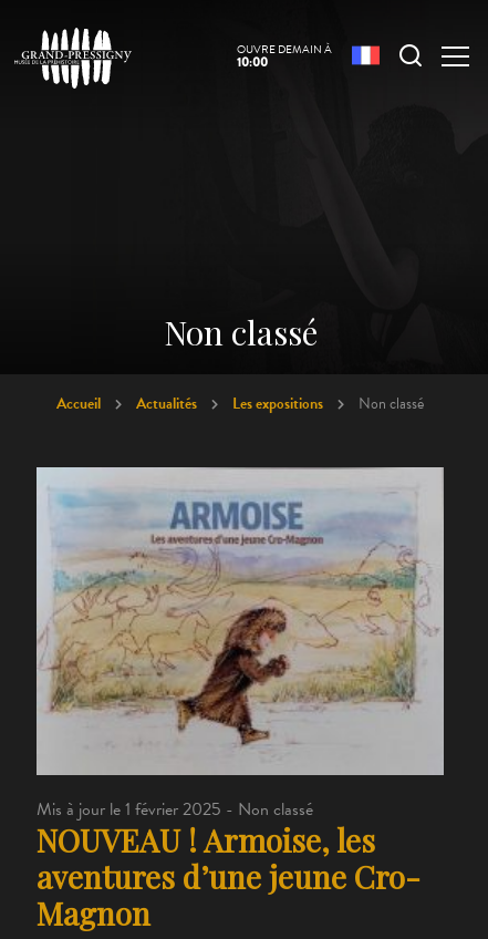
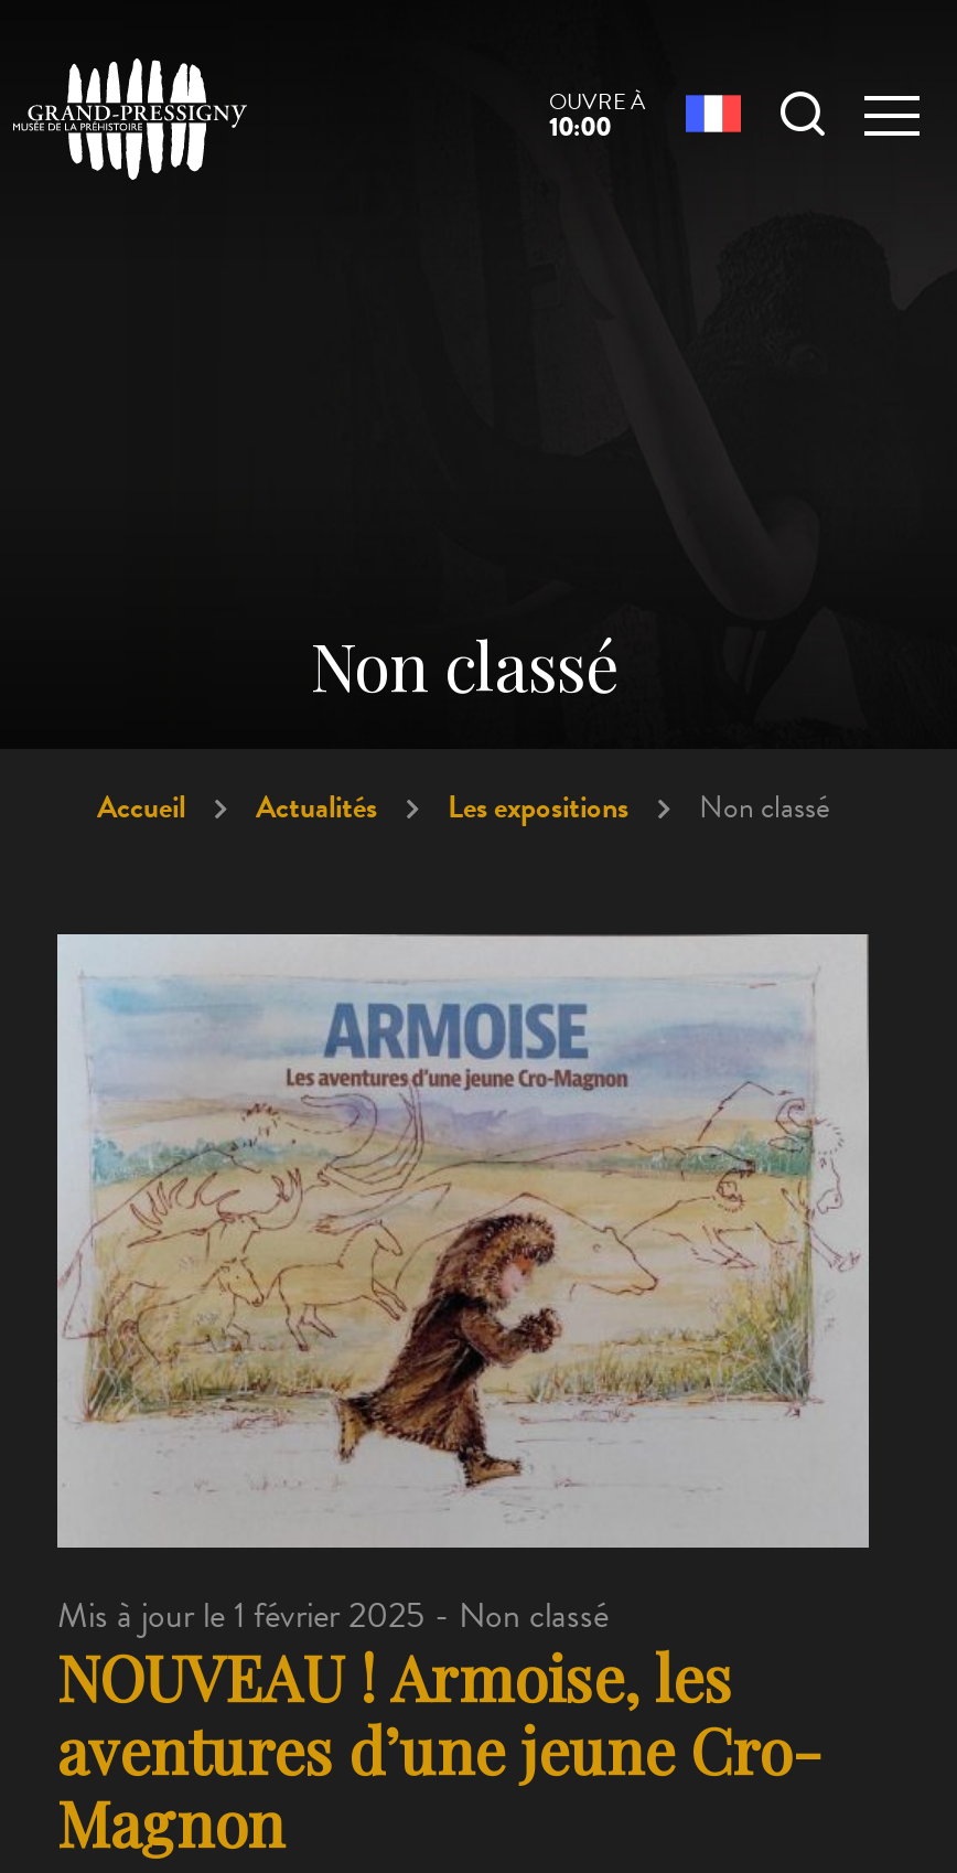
- OUVRE DEMAIN À
+ OUVRE À
